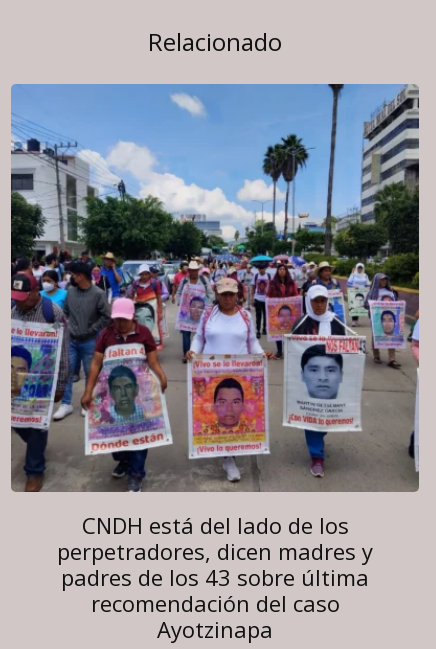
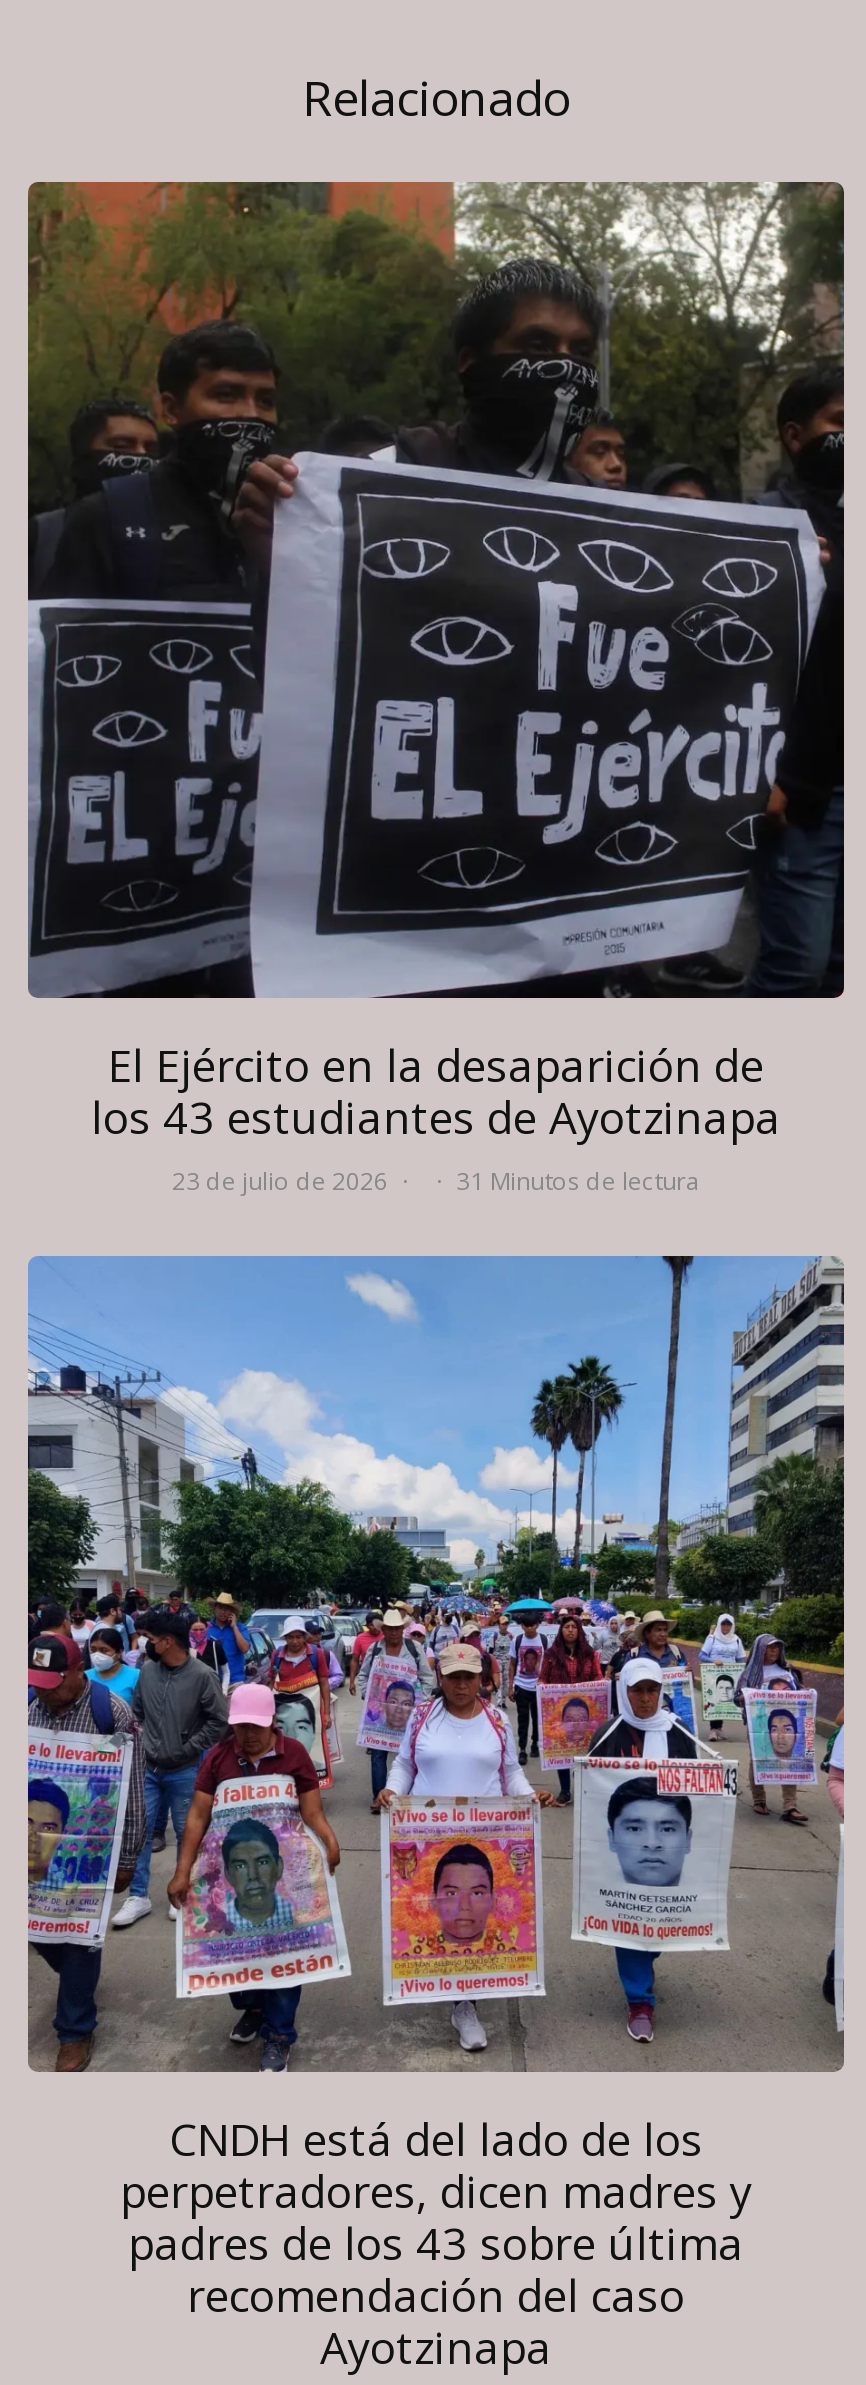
+ [image]
+ El Ejército en la desaparición de
+ los 43 estudiantes de Ayotzinapa
+ 23 de julio de 2026 ·
+ · 31 Minutos de lectura
